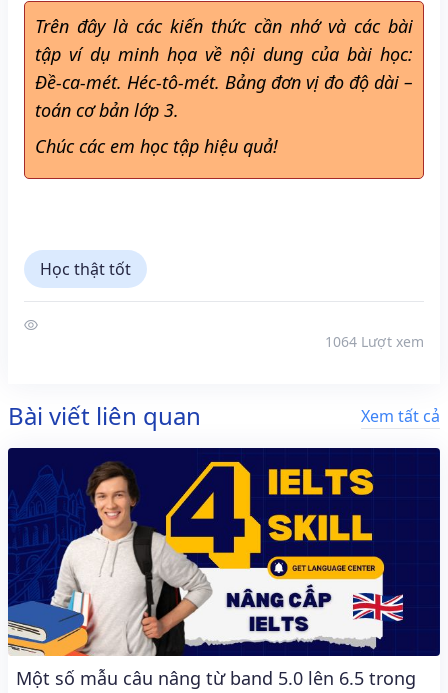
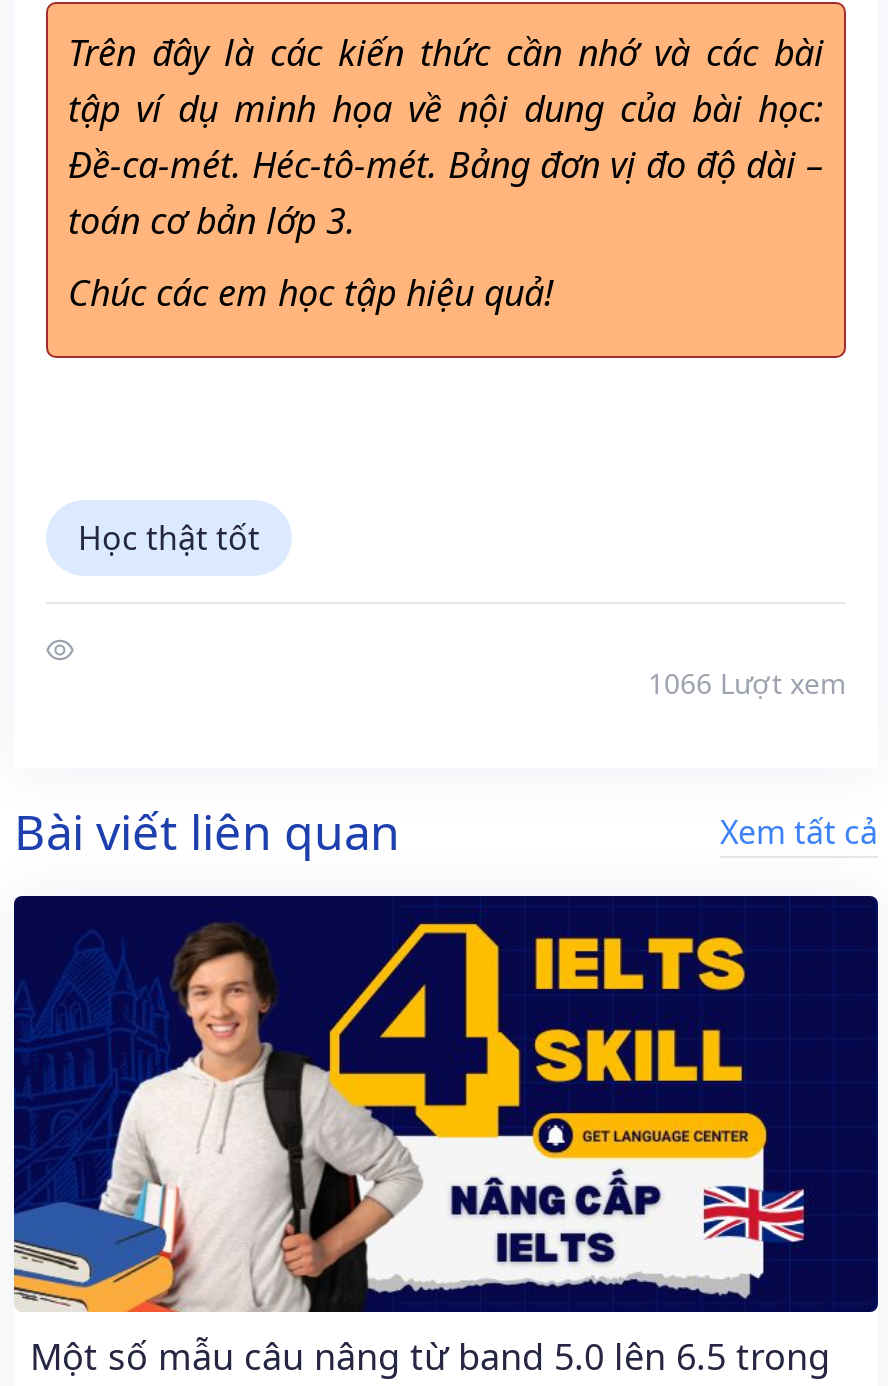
- 1064 Lượt xem
+ 1066 Lượt xem
